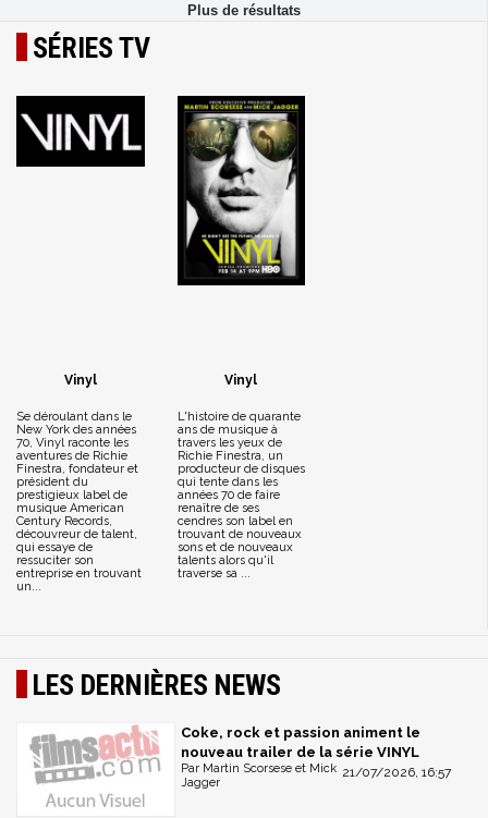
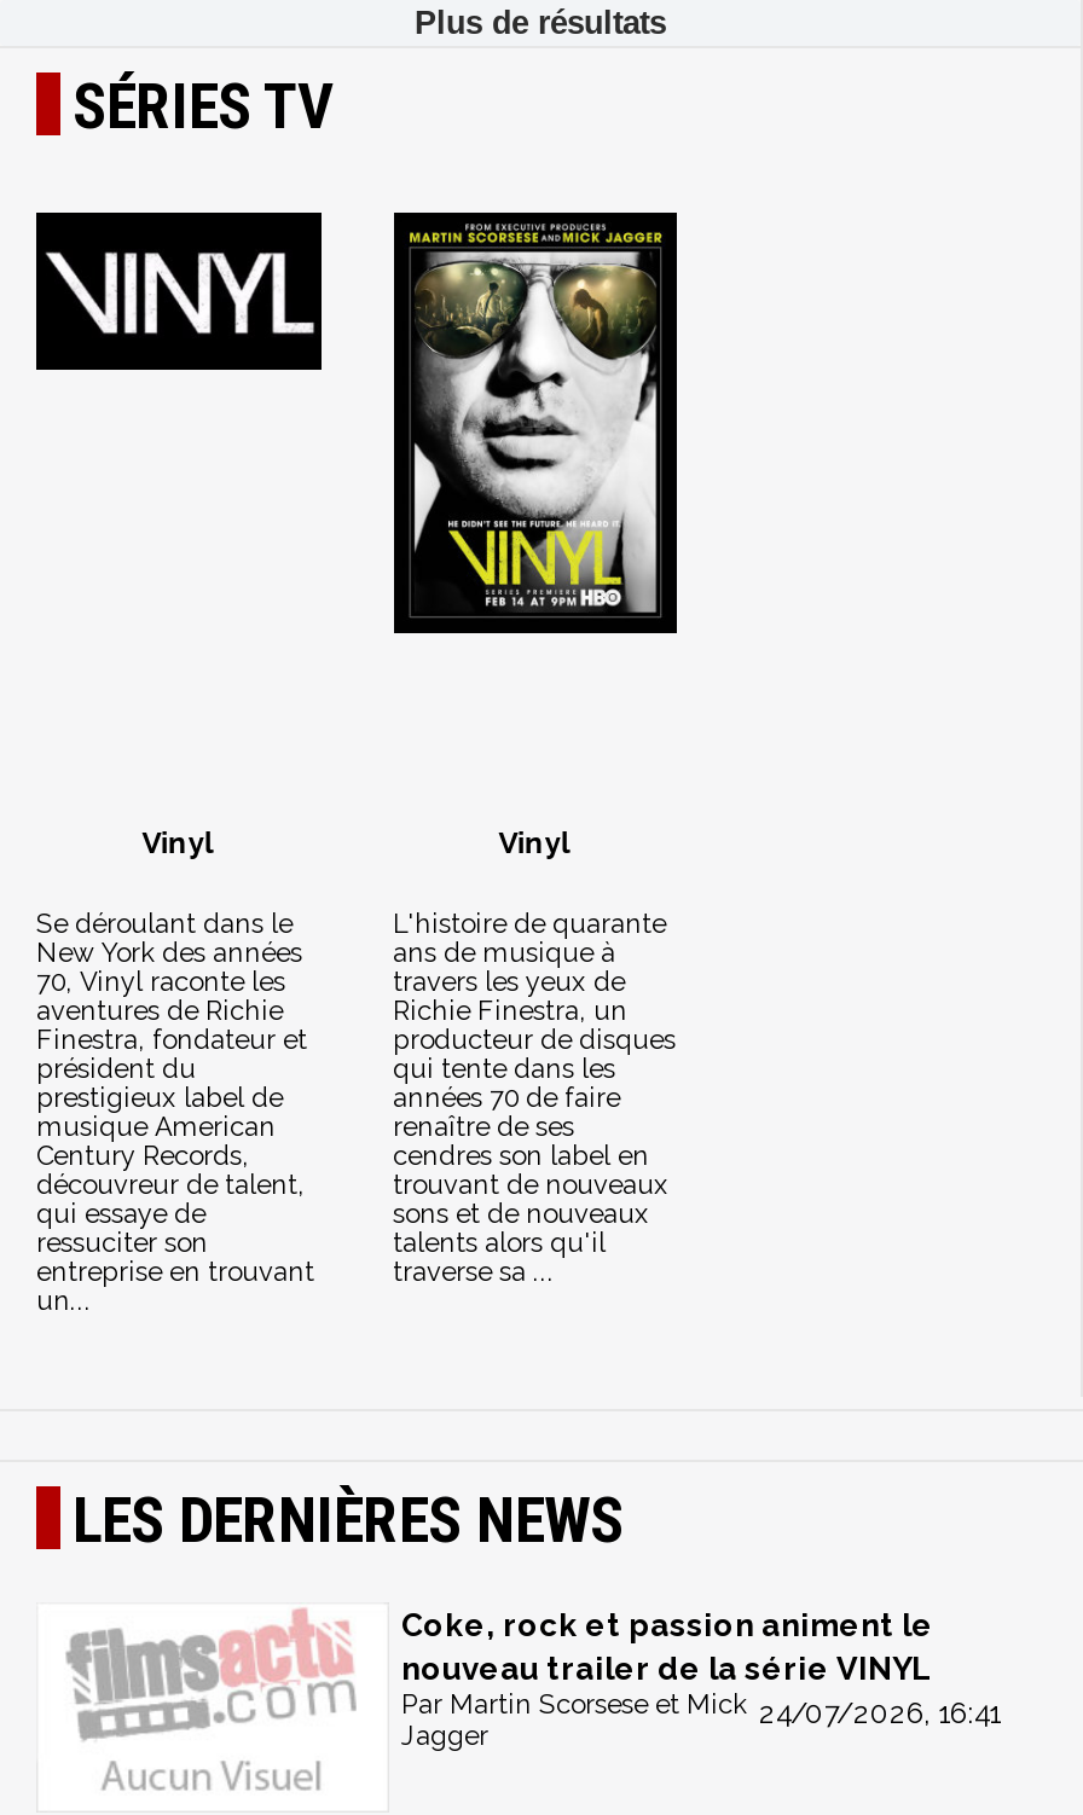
- Par Martin Scorsese et Mick 21/07/2026, 16:57
+ Par Martin Scorsese et Mick 24/07/2026, 16:41
